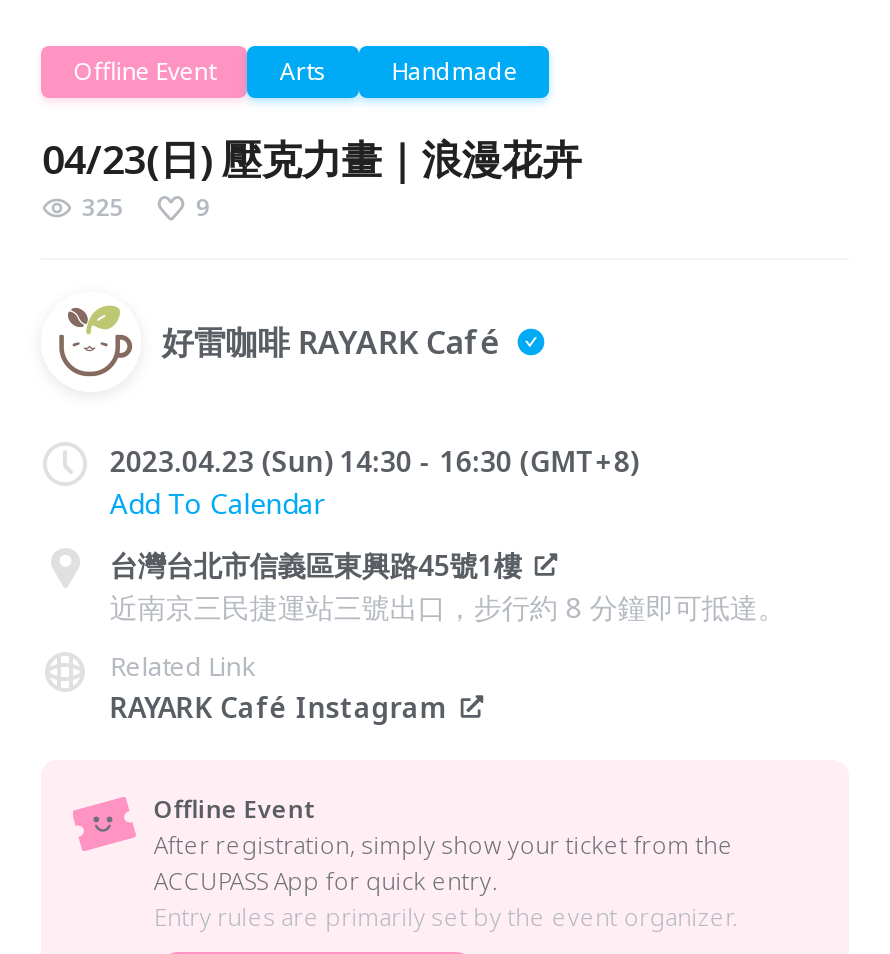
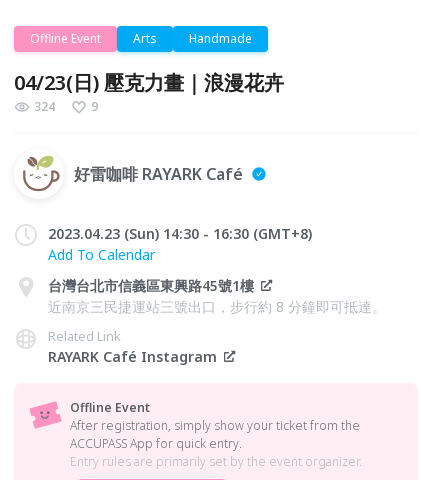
- 325
+ 324
